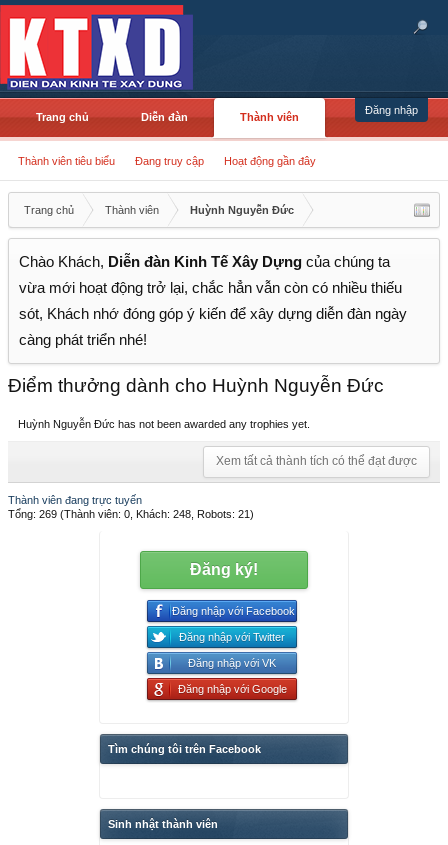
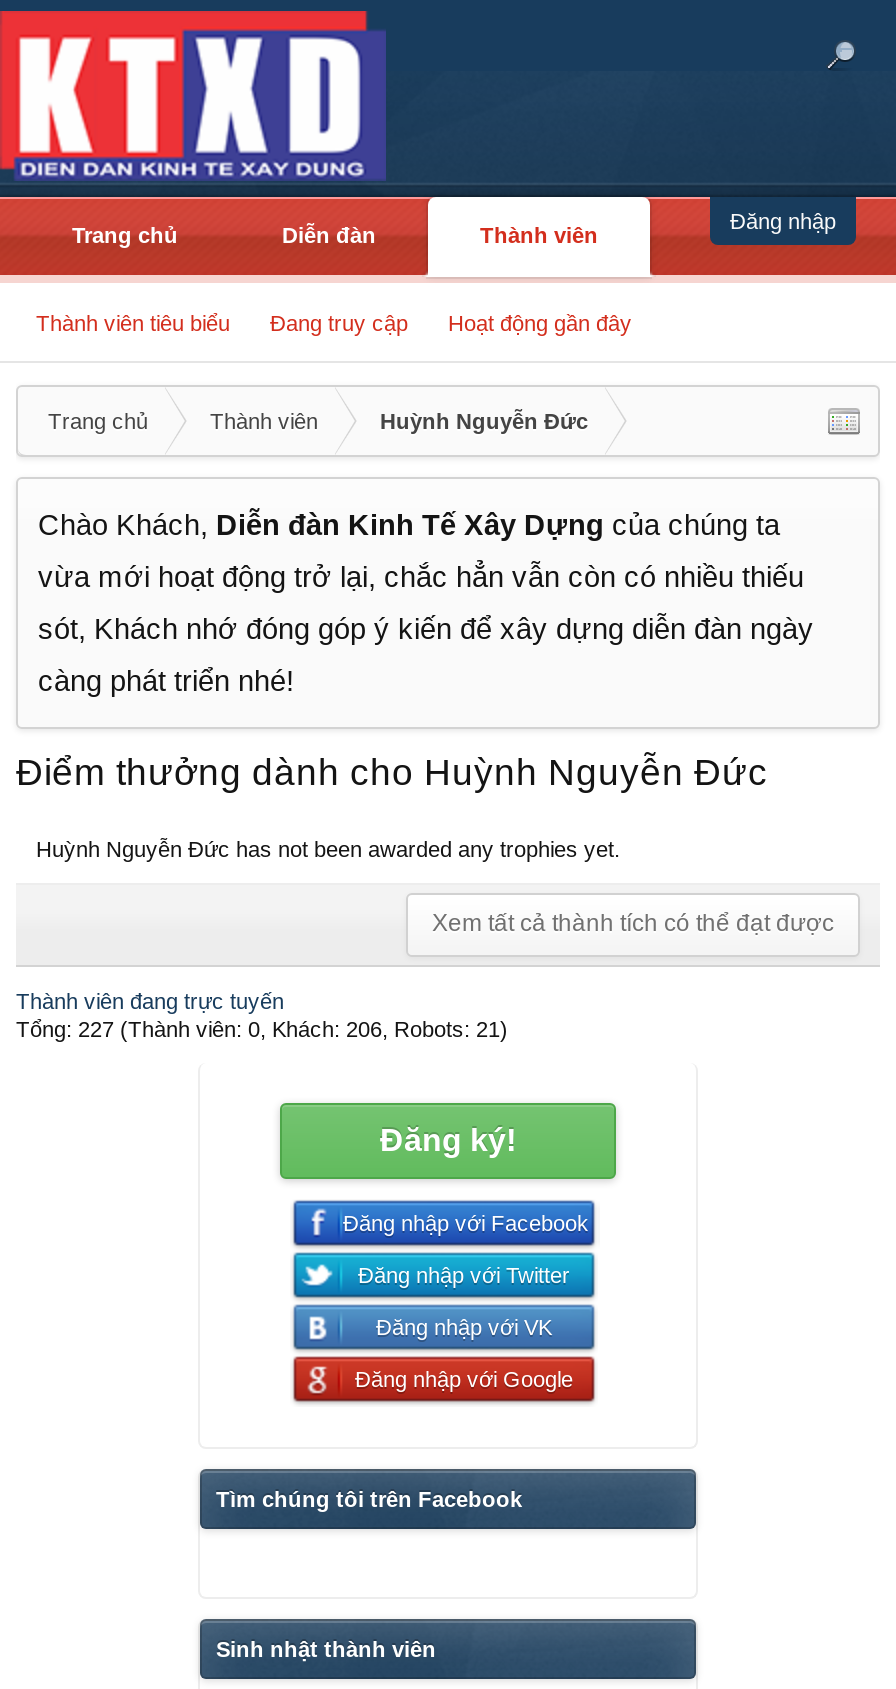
- Tổng: 269 (Thành viên: 0, Khách: 248, Robots: 21)
+ Tổng: 227 (Thành viên: 0, Khách: 206, Robots: 21)
